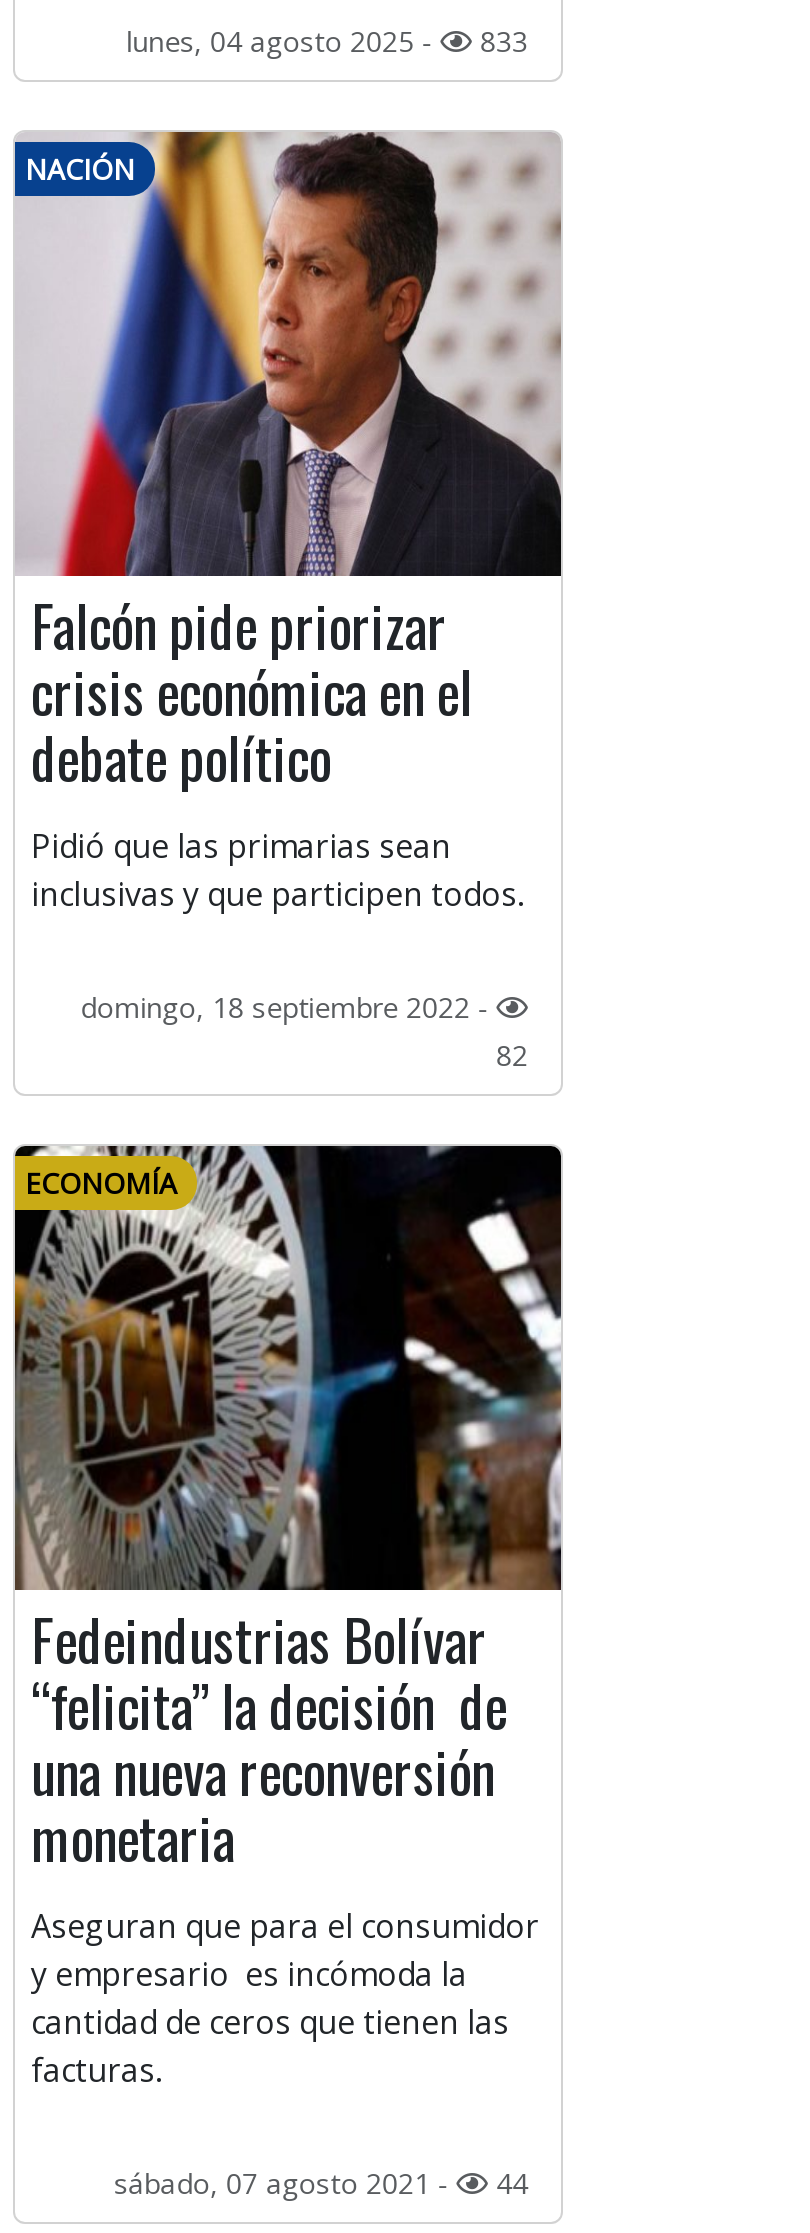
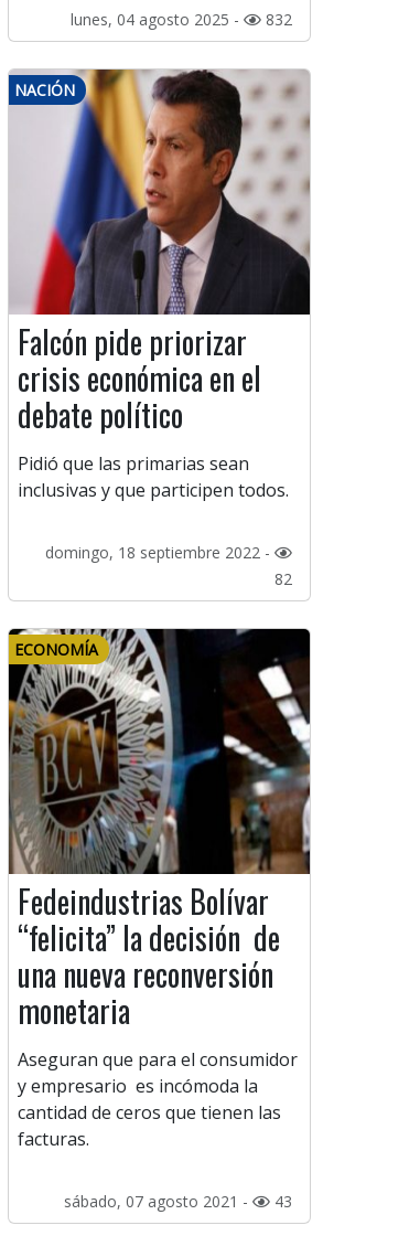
- lunes, 04 agosto 2025 - 833
+ lunes, 04 agosto 2025 - 832

- sábado, 07 agosto 2021 - 44
+ sábado, 07 agosto 2021 - 43
